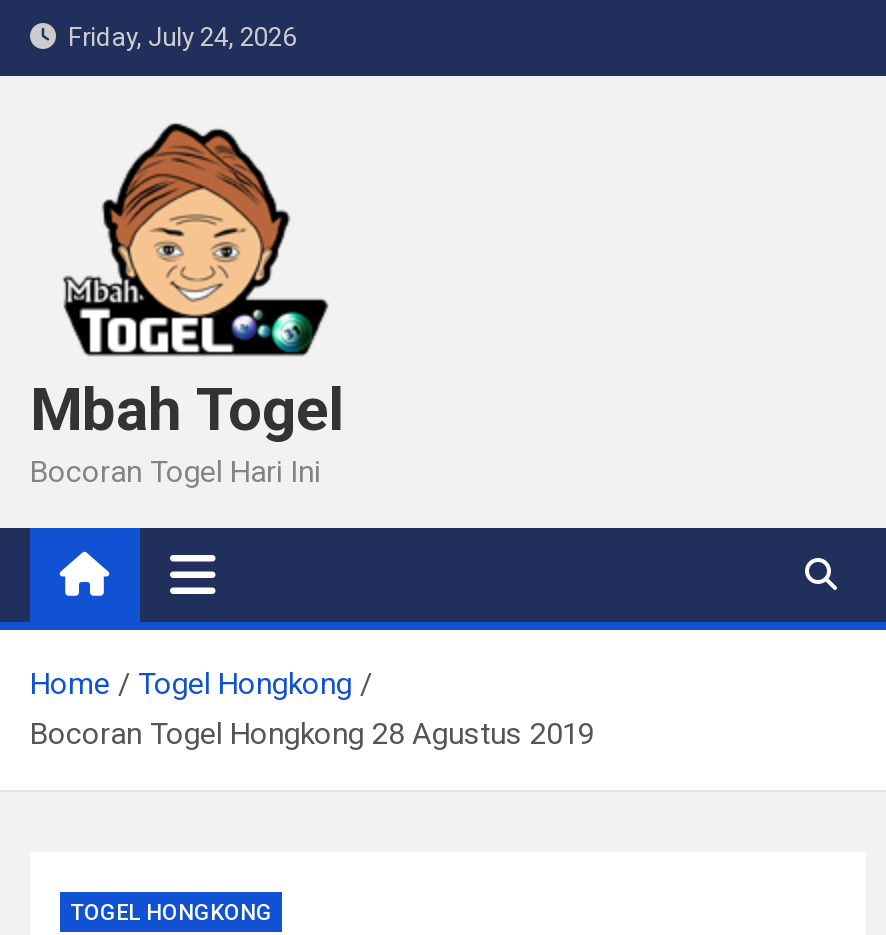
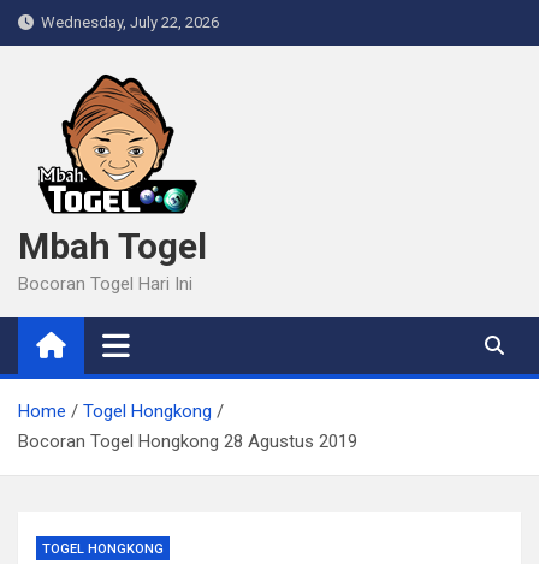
- Friday, July 24, 2026
+ Wednesday, July 22, 2026
